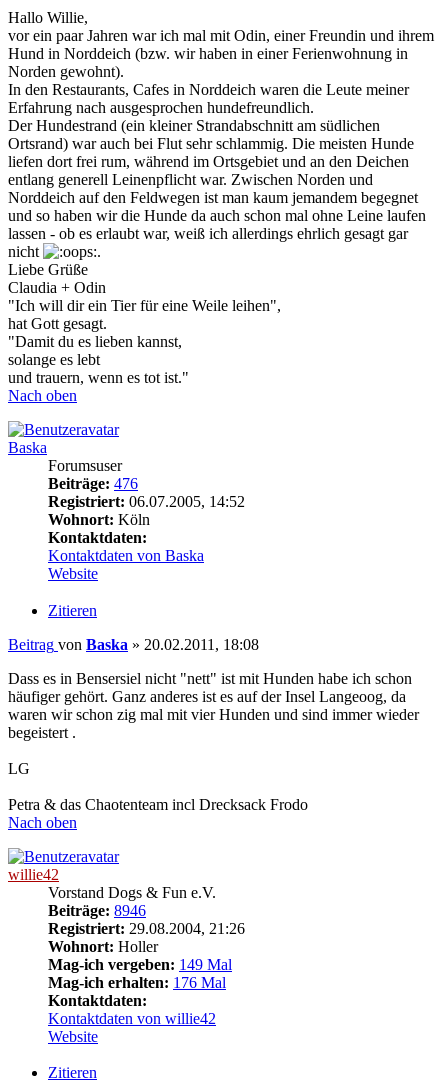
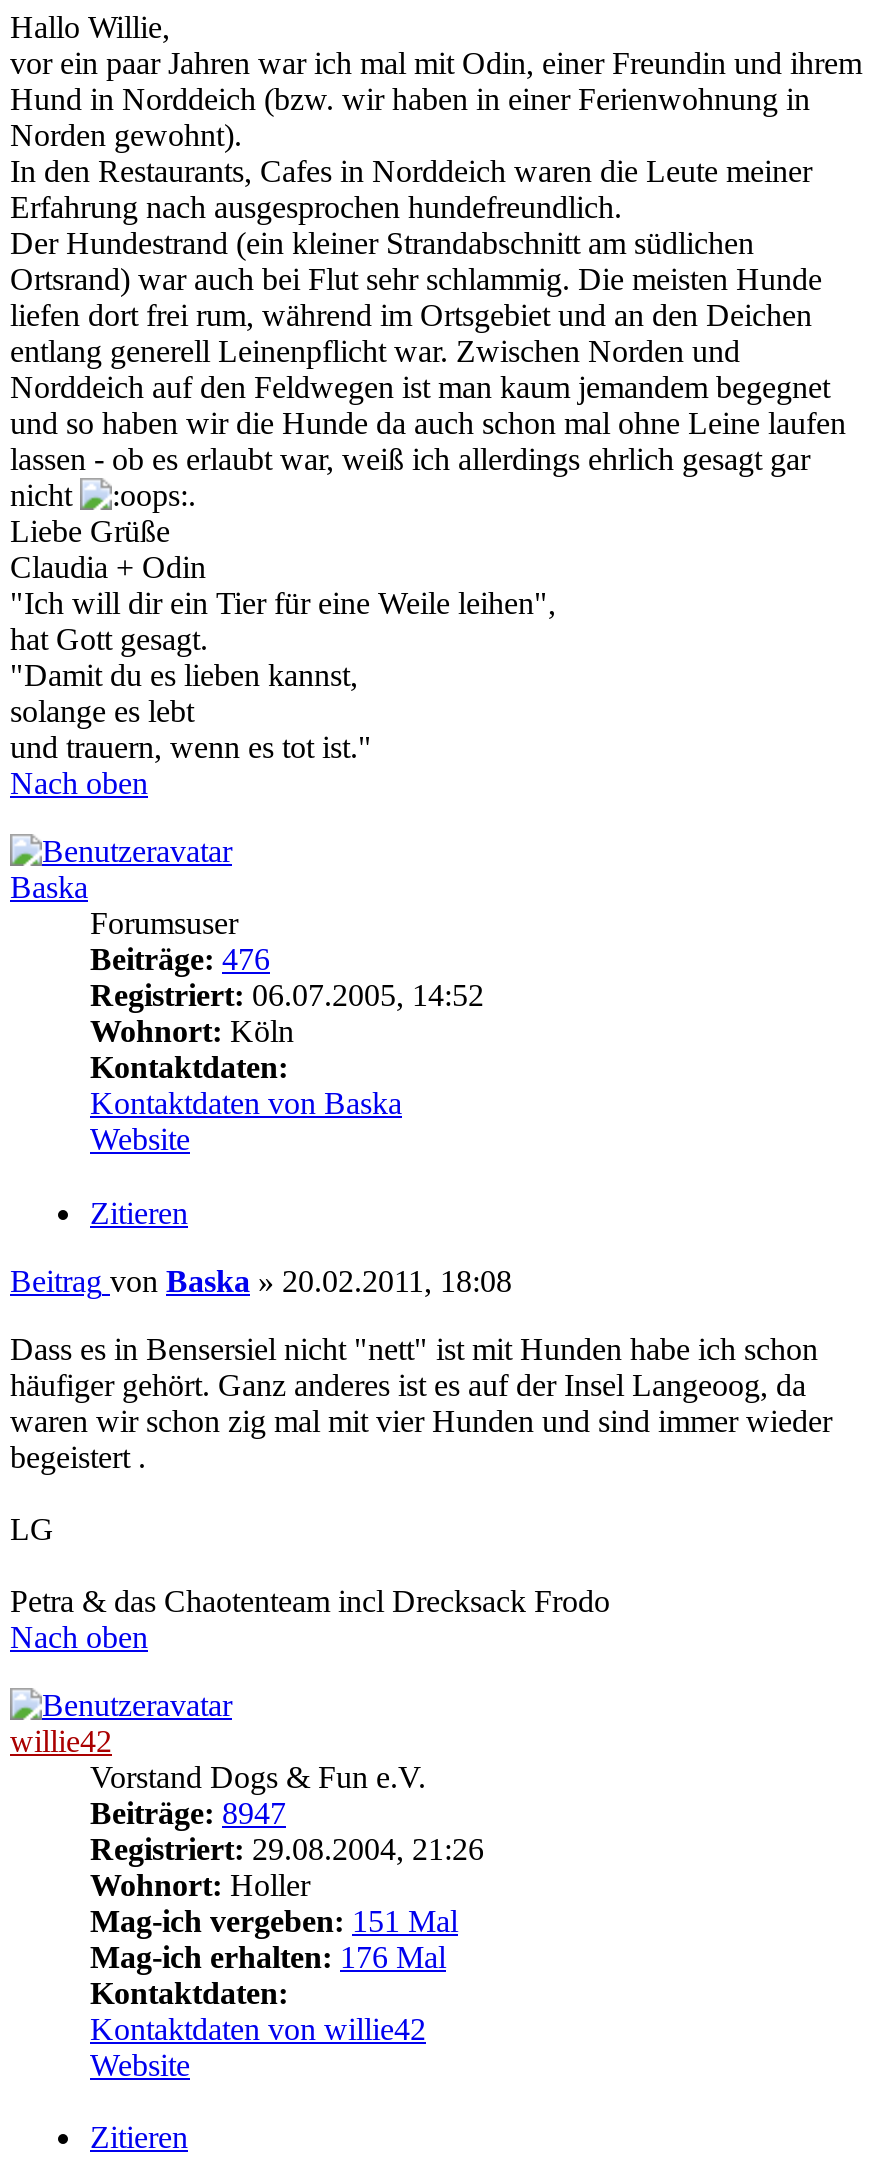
- Beiträge: 8946
+ Beiträge: 8947

- Mag-ich vergeben: 149 Mal
+ Mag-ich vergeben: 151 Mal
